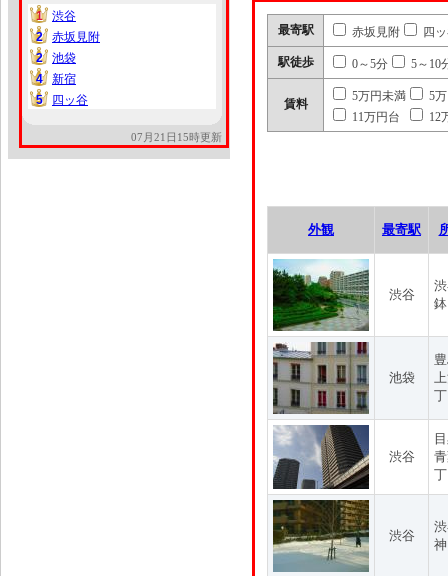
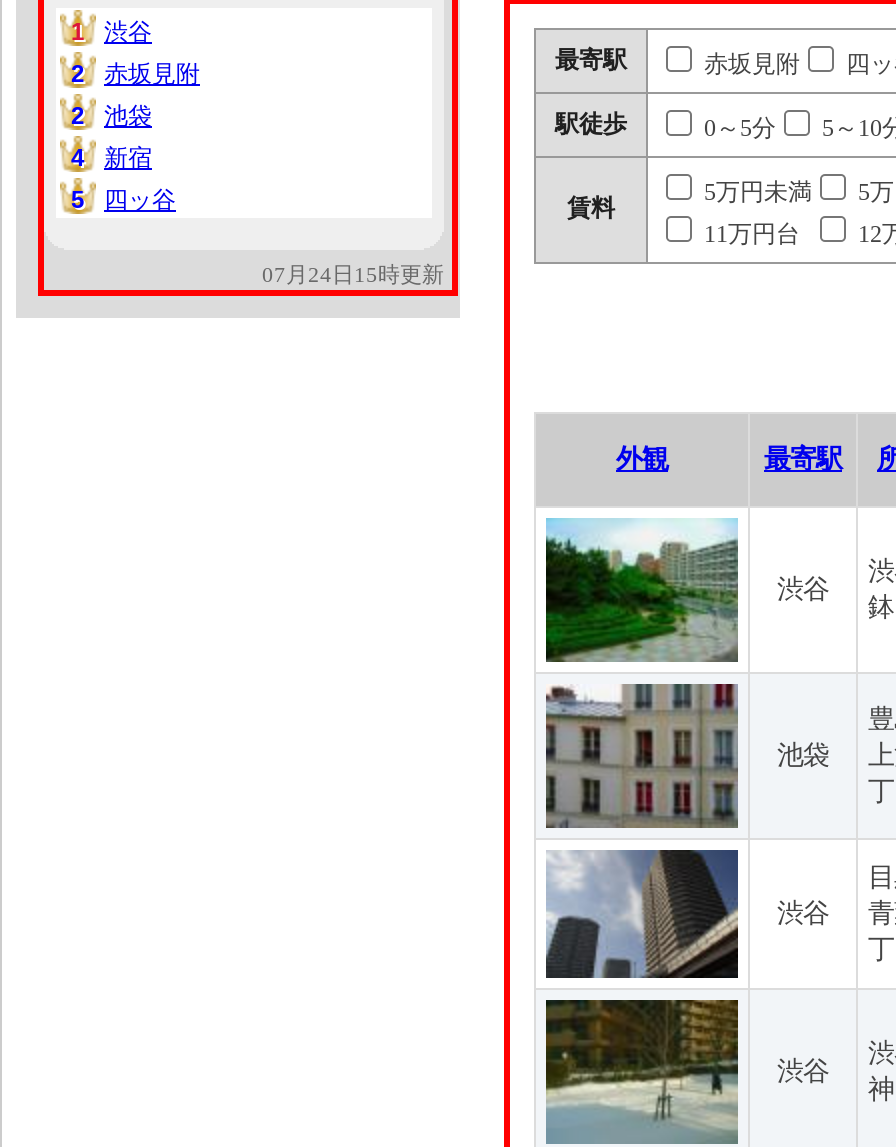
- 07月21日15時更新
+ 07月24日15時更新
